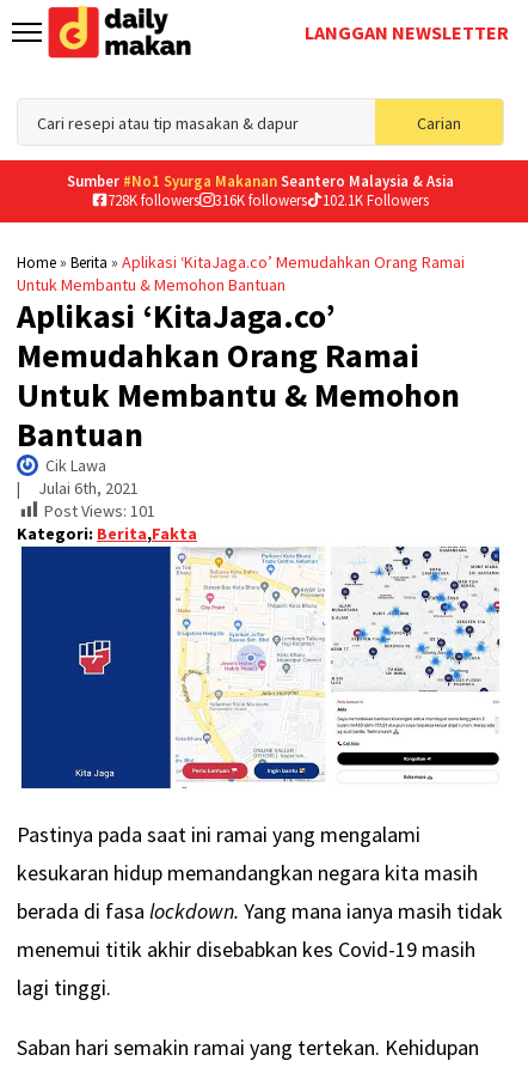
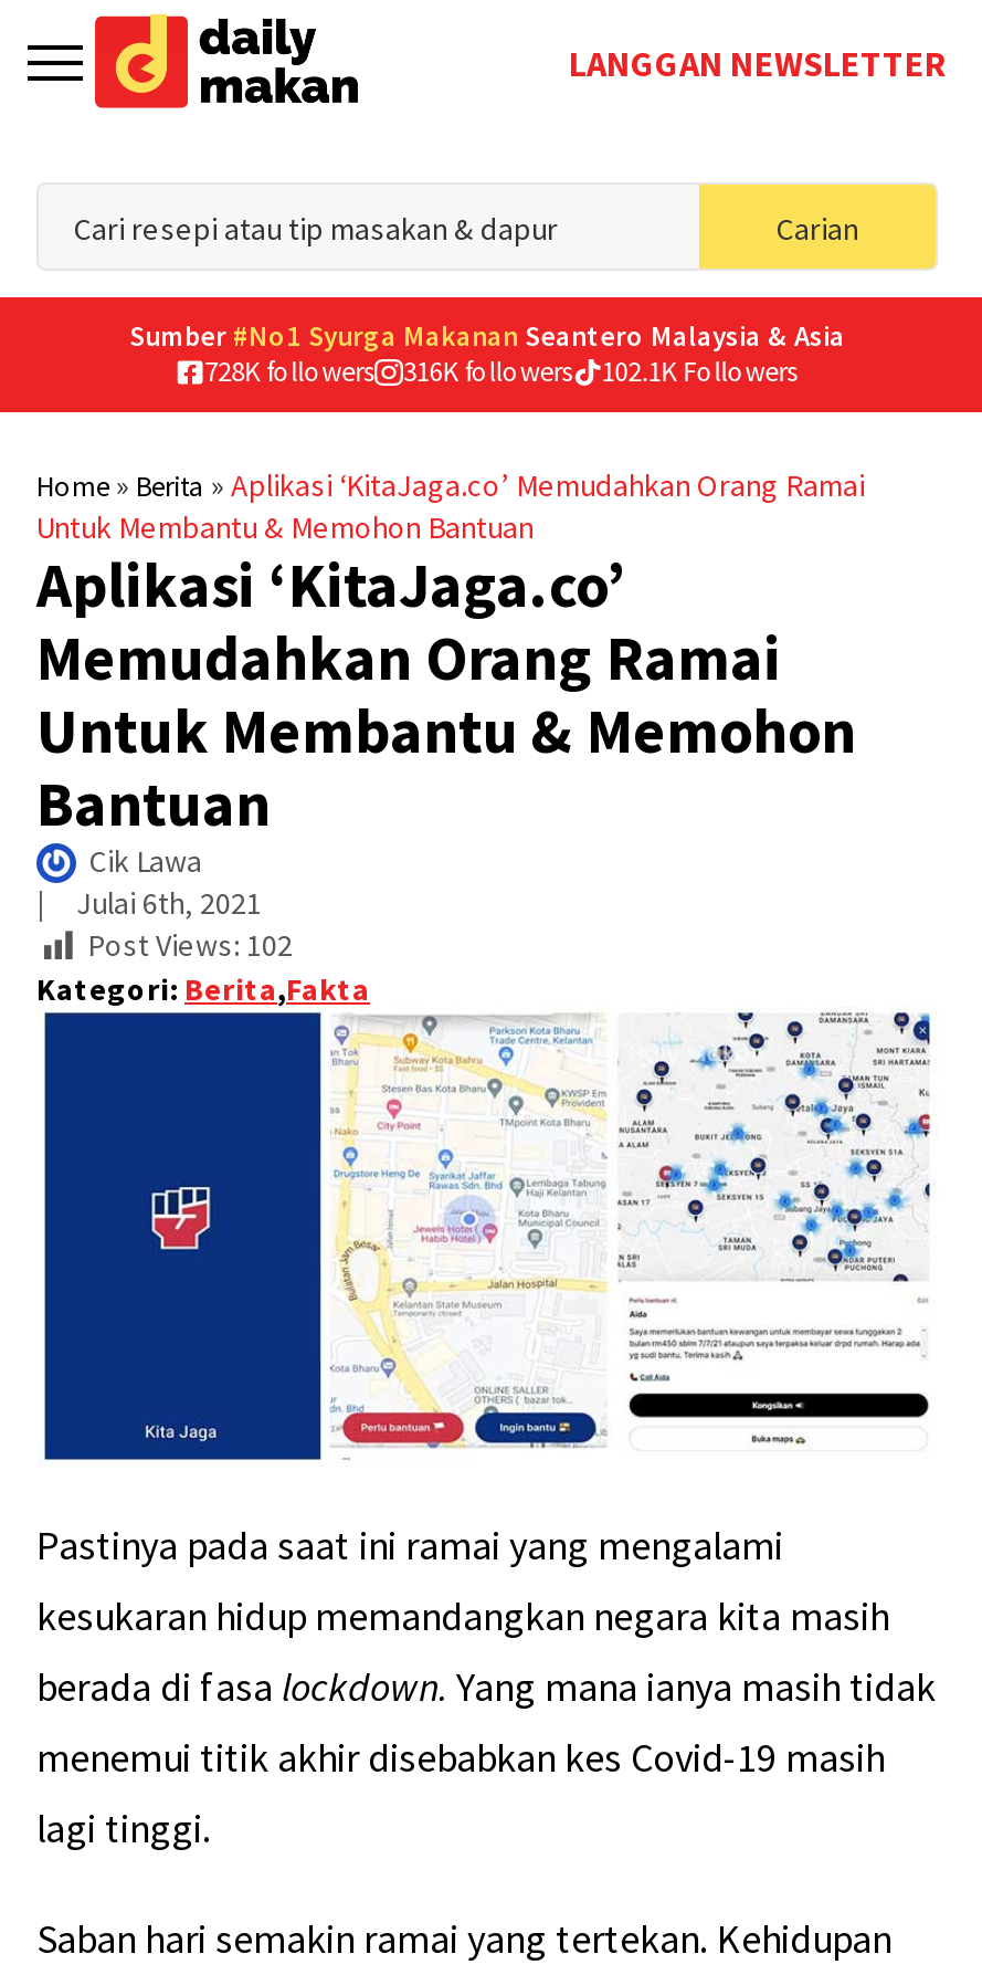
- Post Views: 101
+ Post Views: 102
